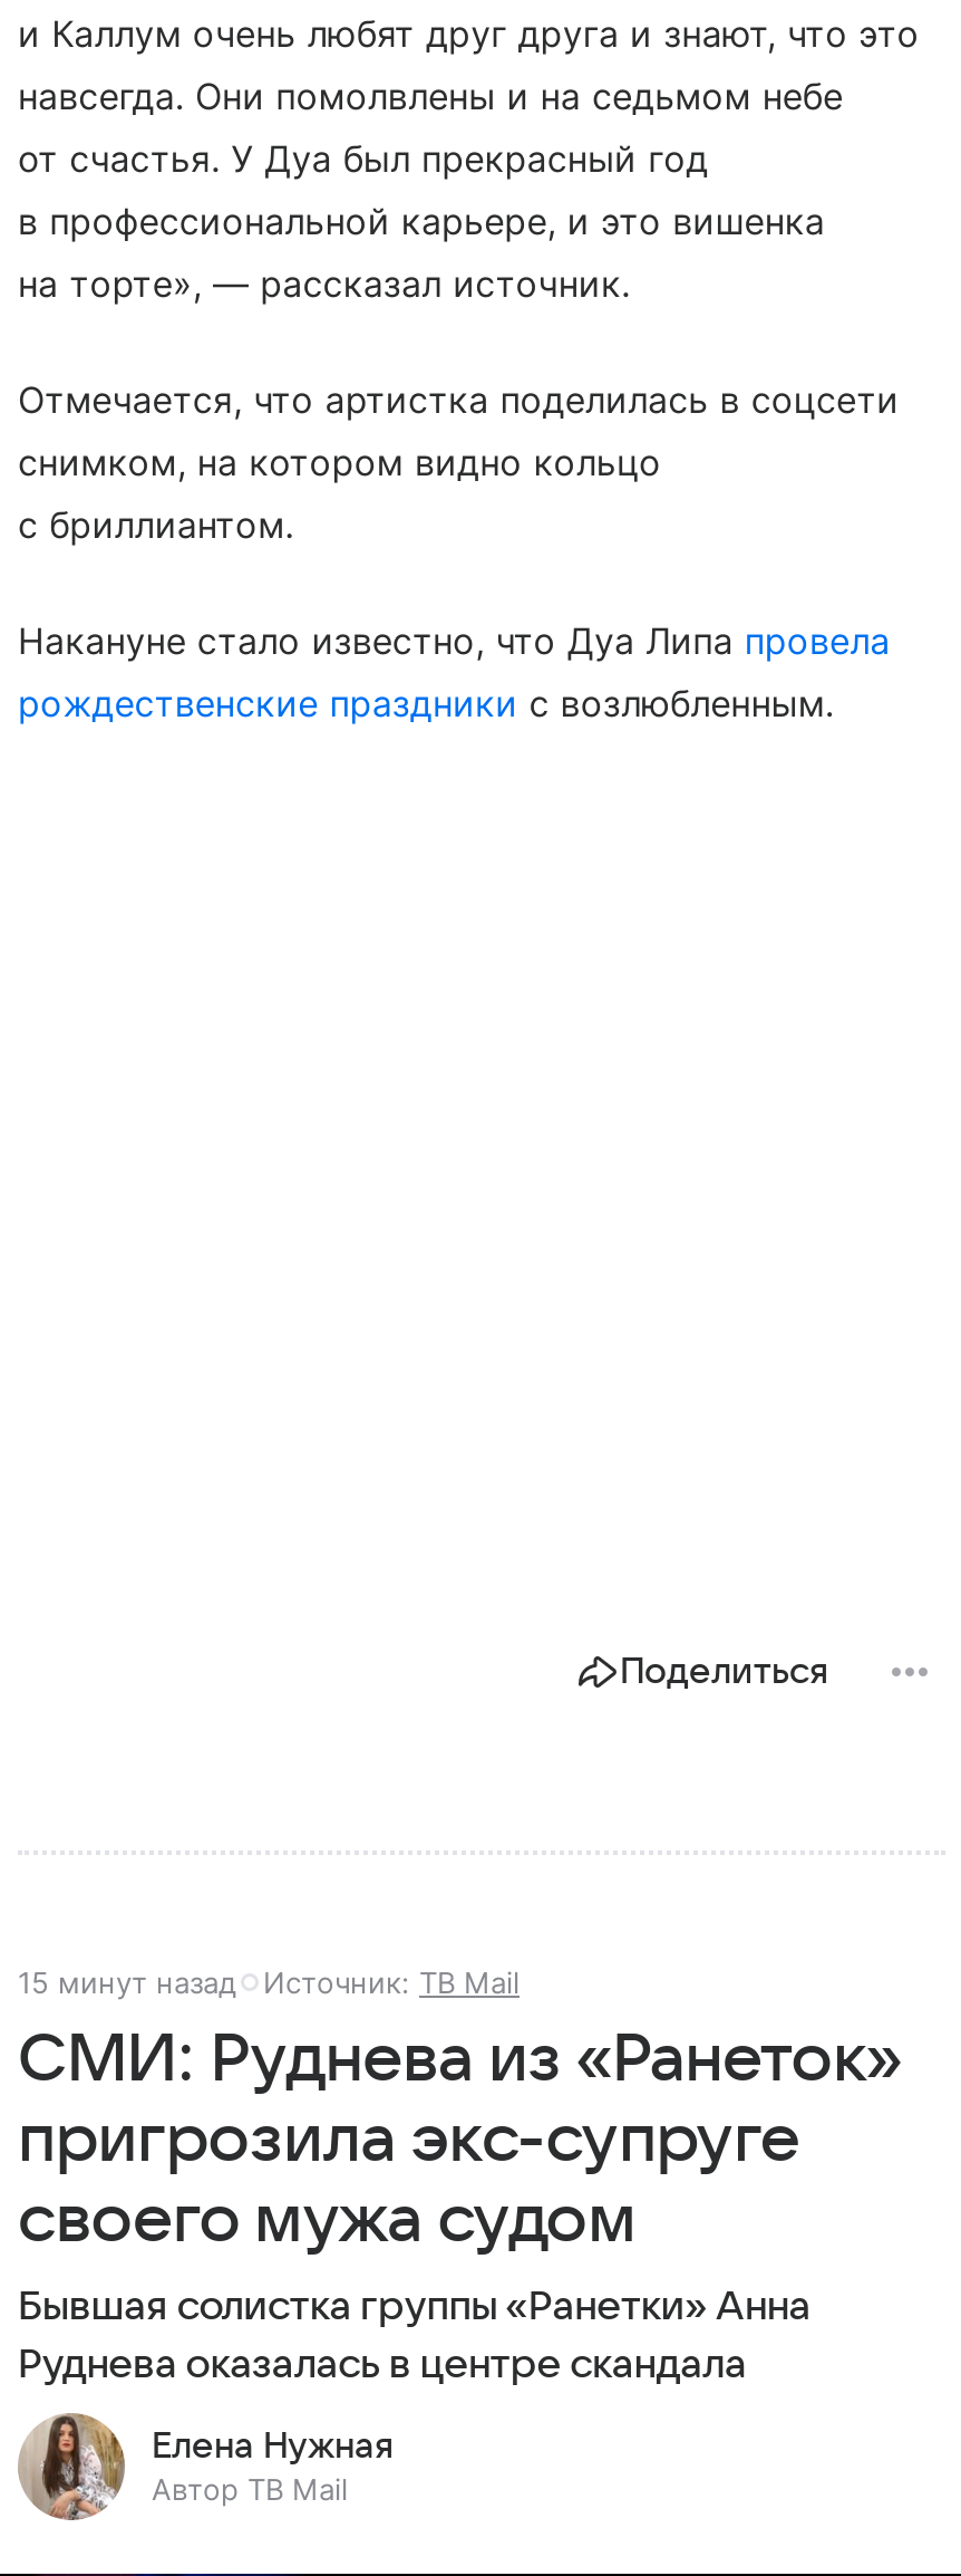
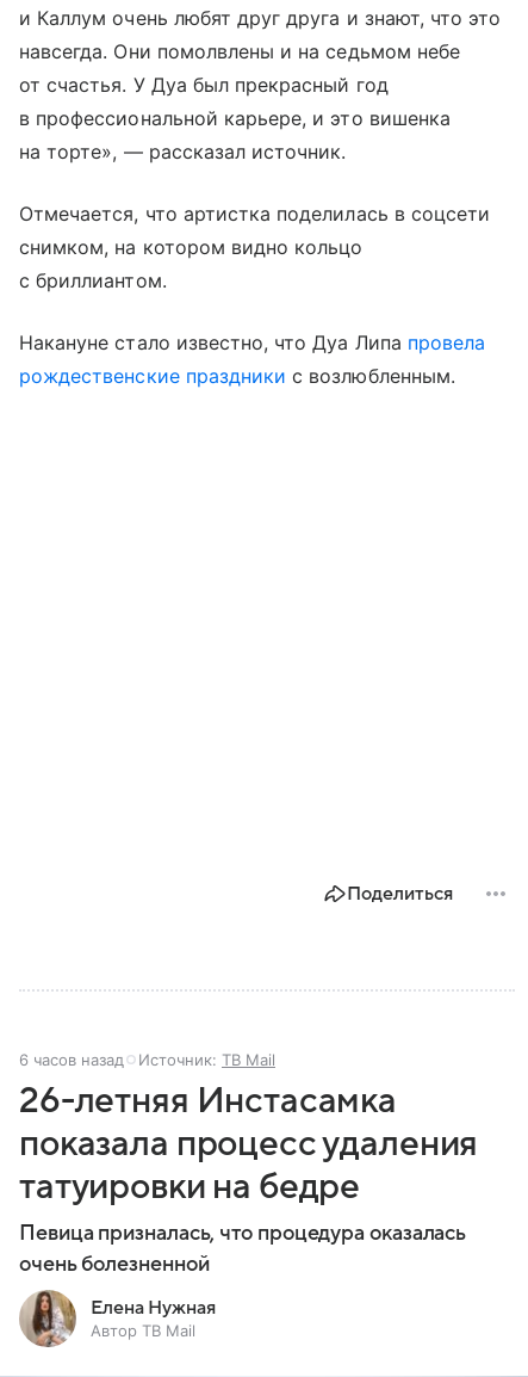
- 15 минут назад Источник: ТВ Mail
+ 6 часов назад Источник: ТВ Mail

- СМИ: Руднева из «Ранеток»
- пригрозила экс-супруге
- своего мужа судом
- Бывшая солистка группы «Ранетки» Анна
- Руднева оказалась в центре скандала
+ 26-летняя Инстасамка
+ показала процесс удаления
+ татуировки на бедре
+ Певица призналась, что процедура оказалась
+ очень болезненной
